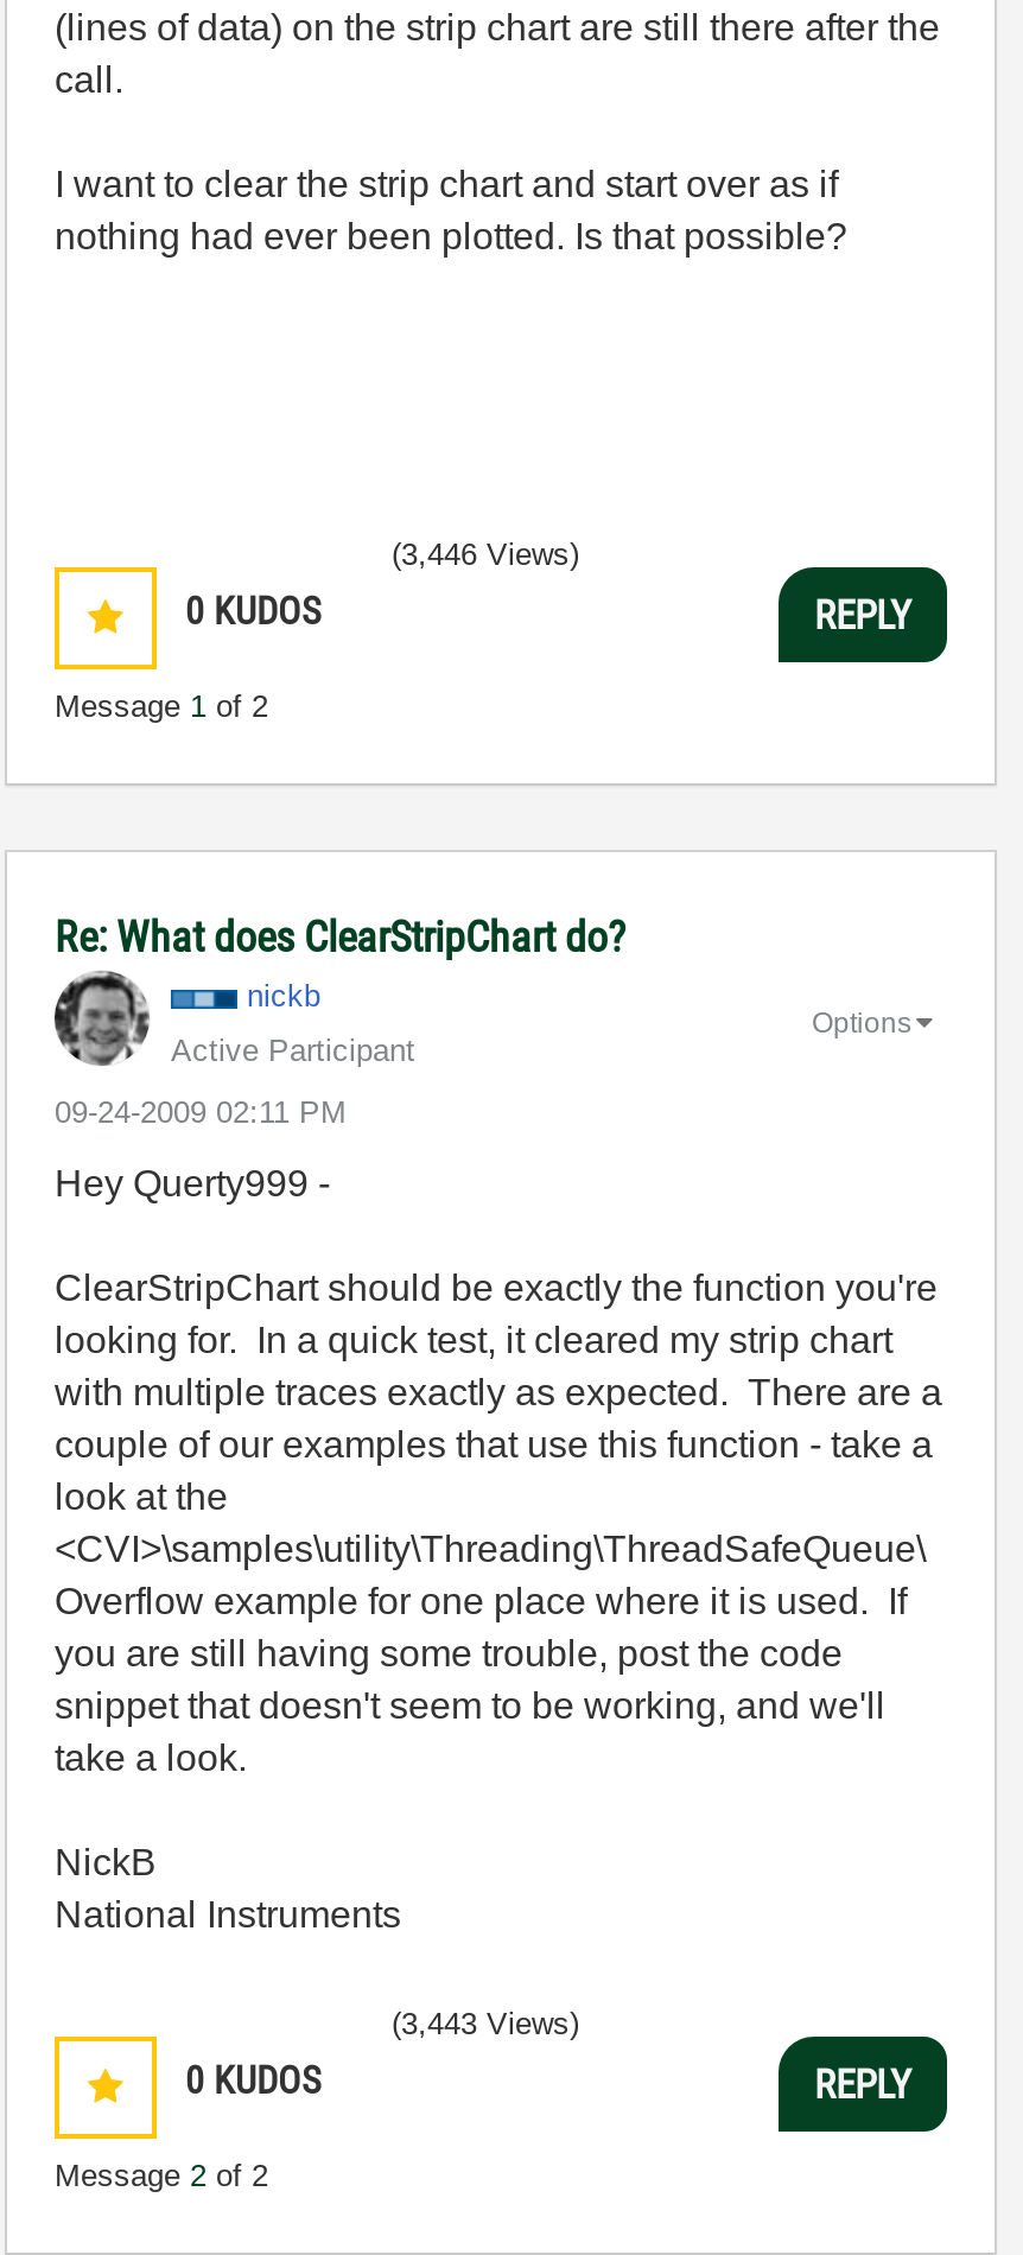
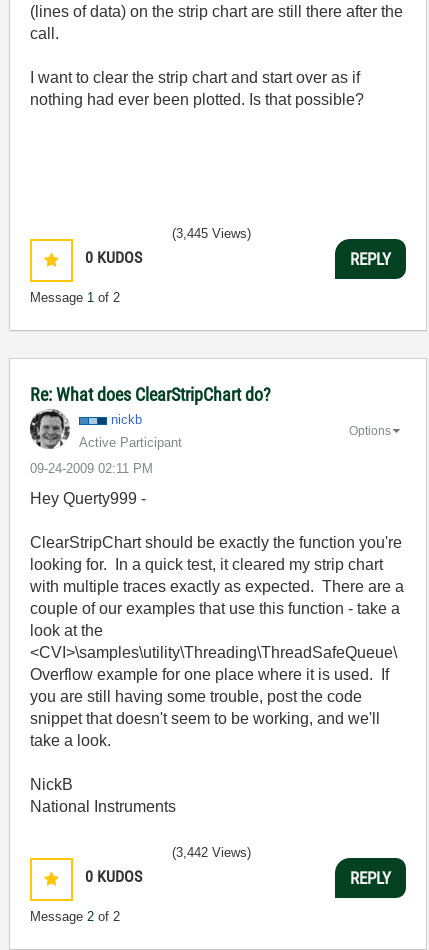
- (3,446 Views)
+ (3,445 Views)

- (3,443 Views)
+ (3,442 Views)
